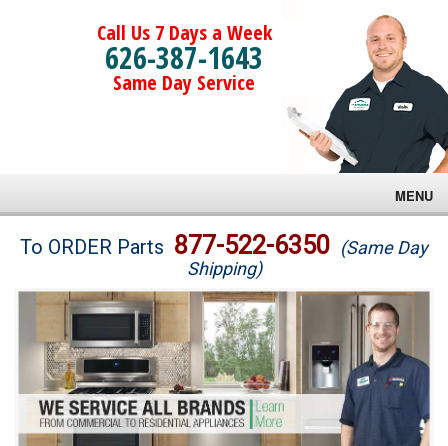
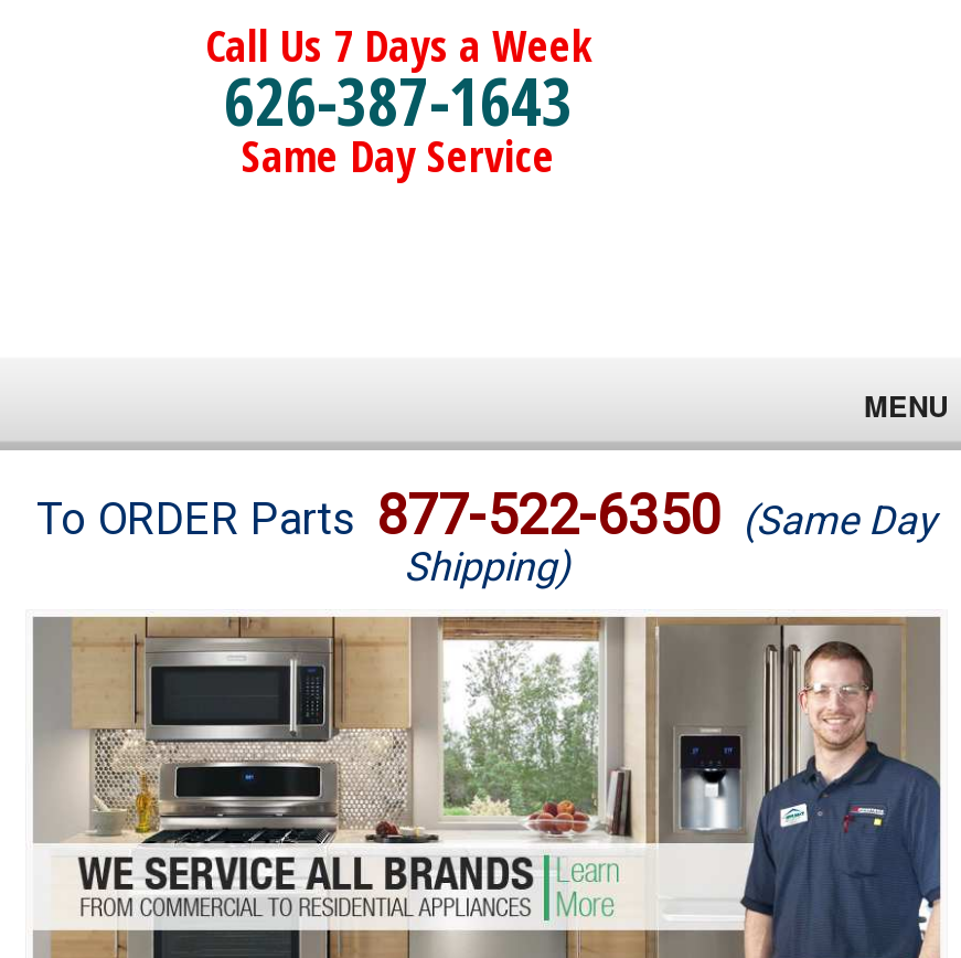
- [image]
